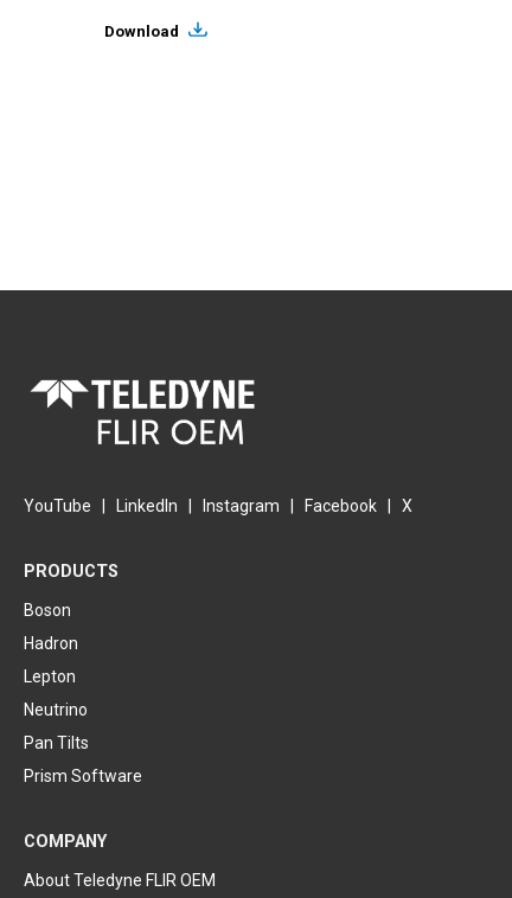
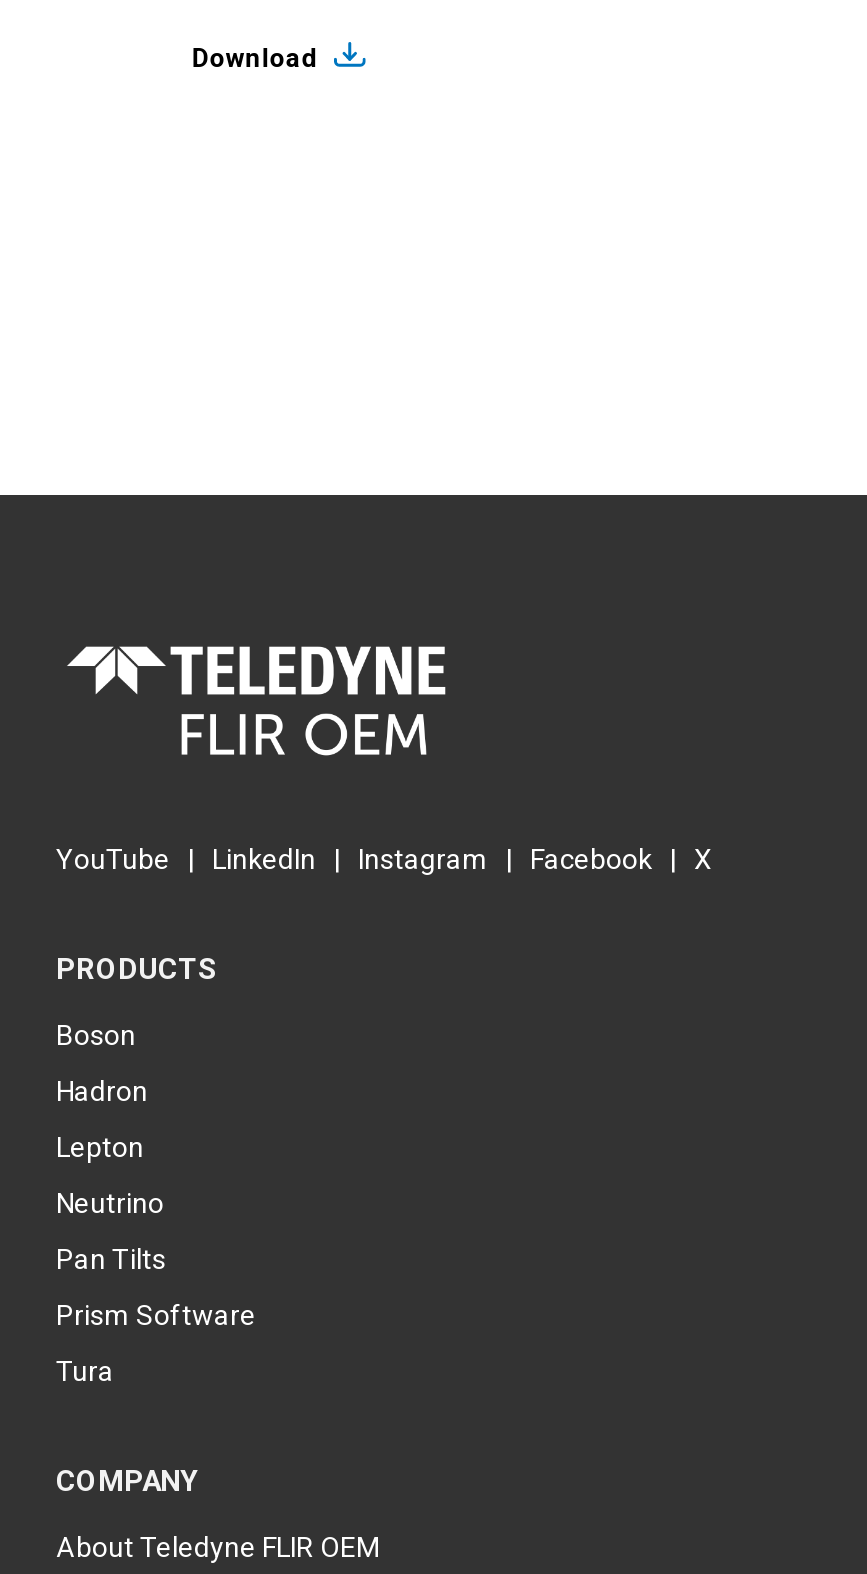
+ Tura
